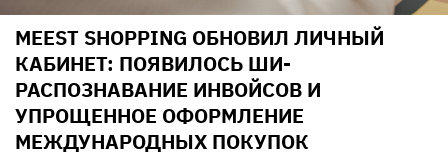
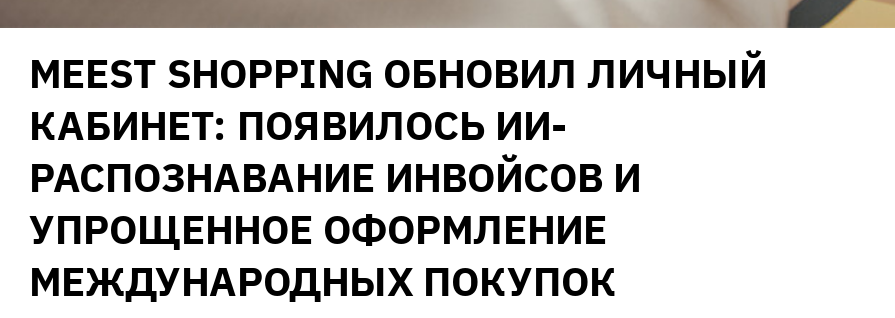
- КАБИНЕТ: ПОЯВИЛОСЬ ШИ-
+ КАБИНЕТ: ПОЯВИЛОСЬ ИИ-
